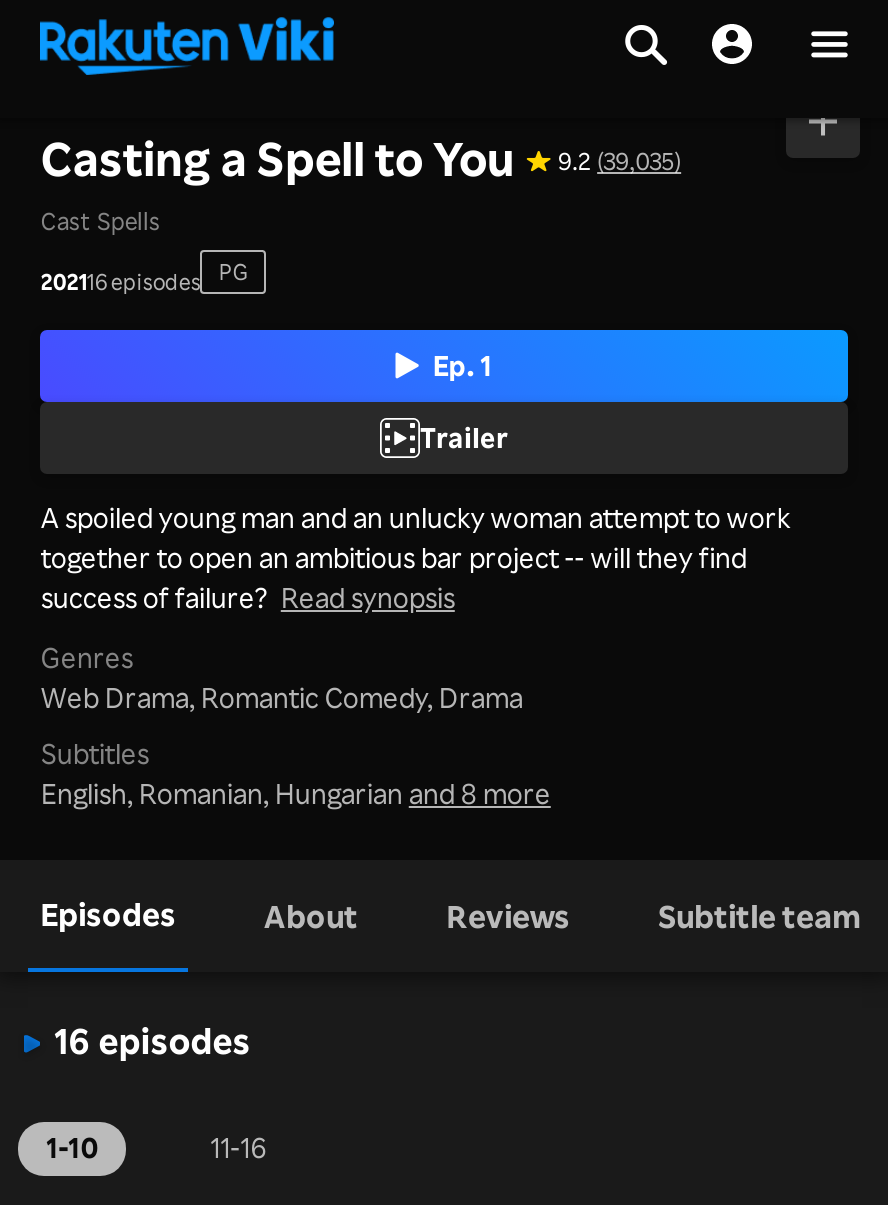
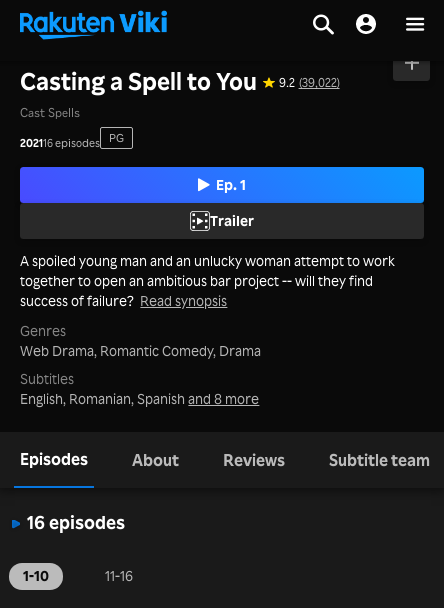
- Casting a Spell to You 9.2 (39,035)
+ Casting a Spell to You 9.2 (39,022)

- English, Romanian, Hungarian and 8 more
+ English, Romanian, Spanish and 8 more
